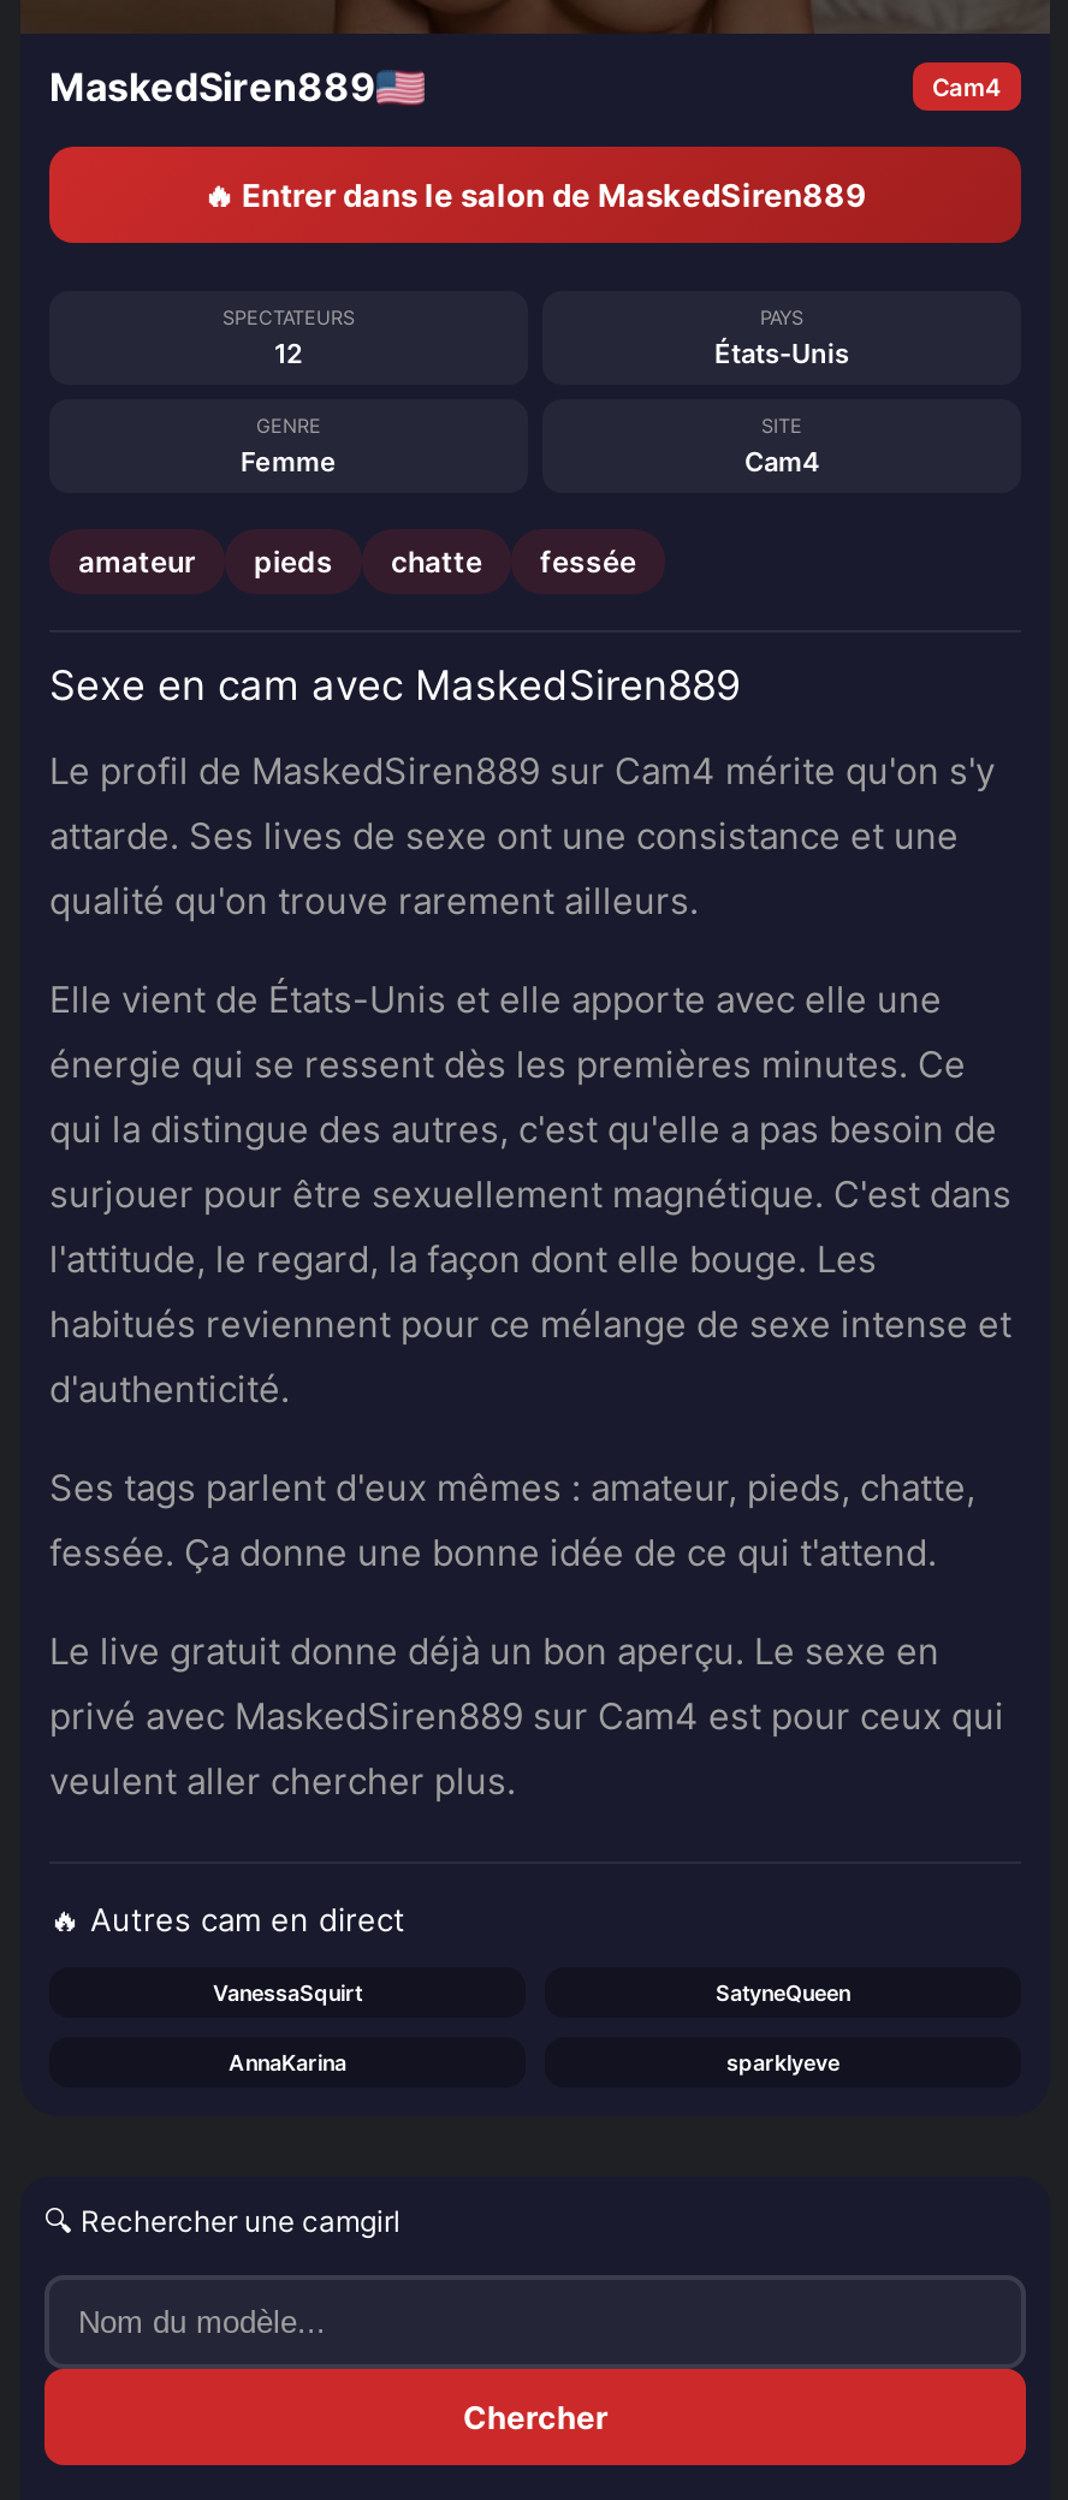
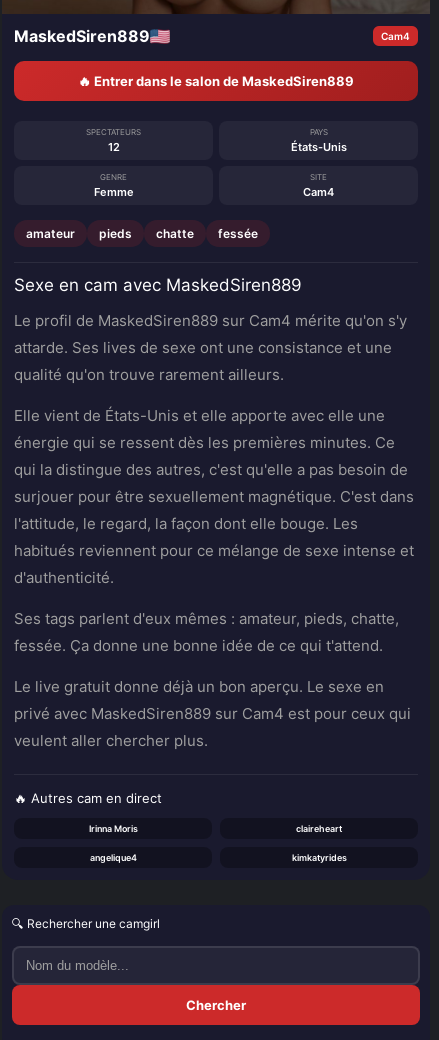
- VanessaSquirt
- SatyneQueen
+ Irinna Moris
+ claireheart

- AnnaKarina
- sparklyeve
+ angelique4
+ kimkatyrides
